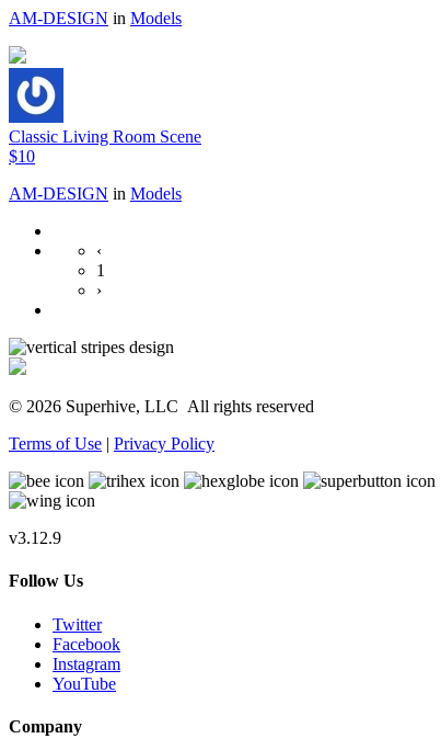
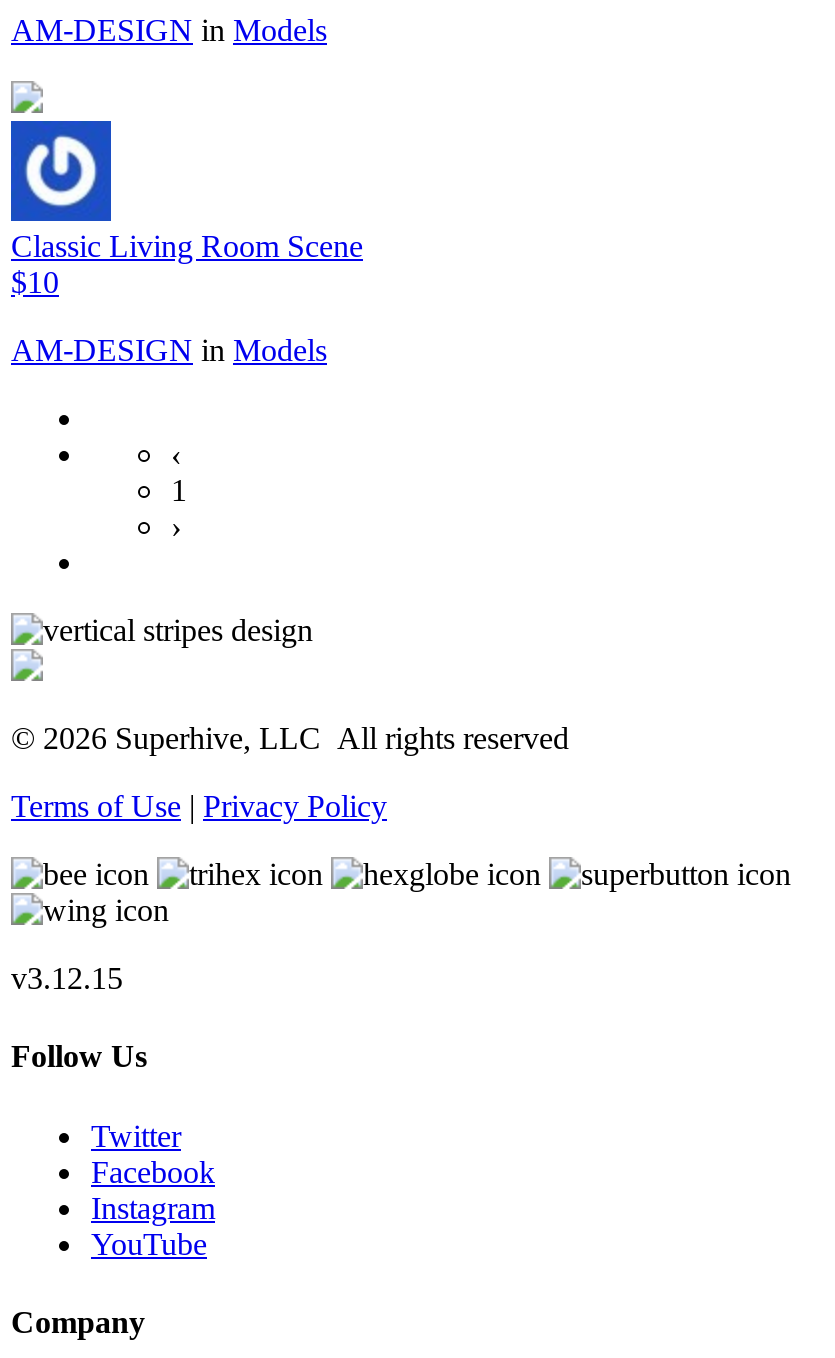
- v3.12.9
+ v3.12.15
